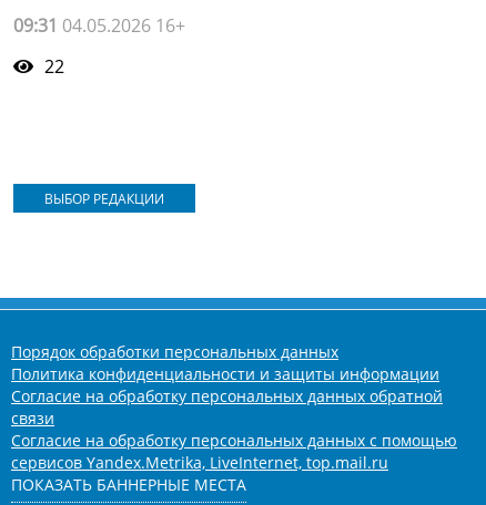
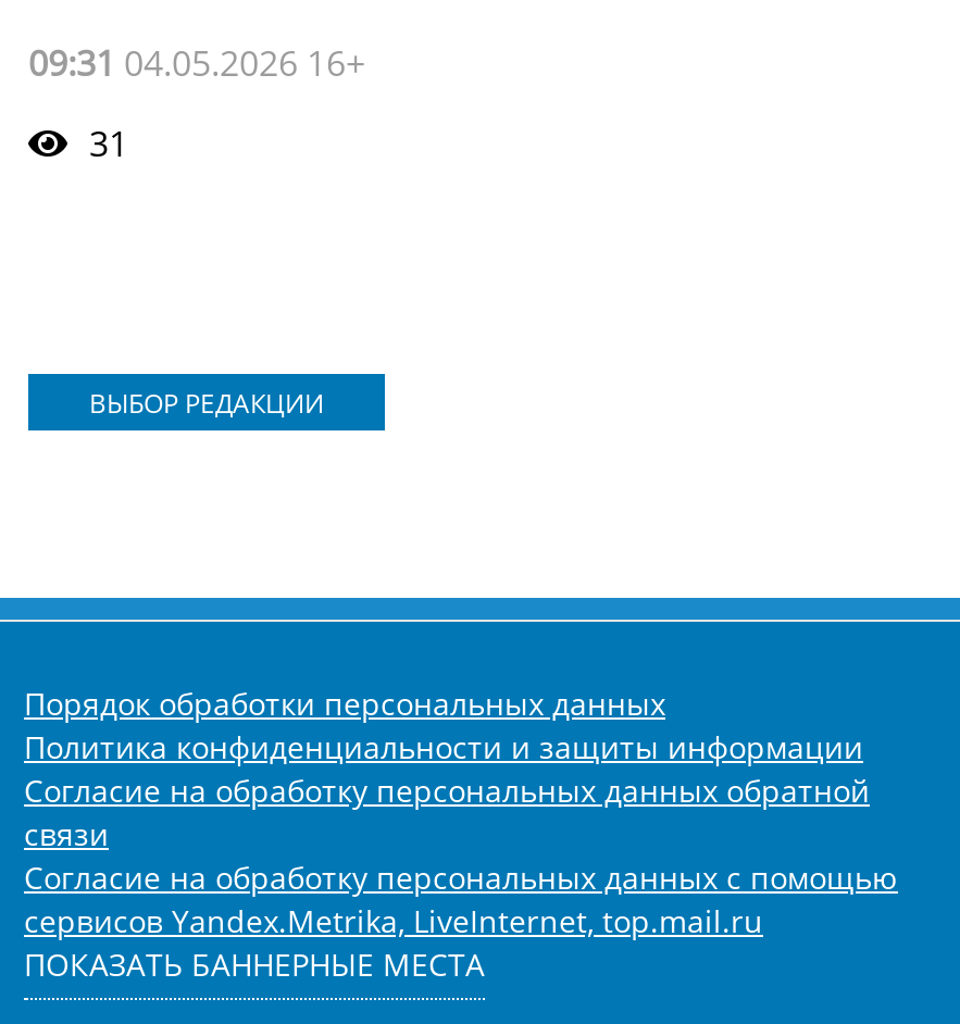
- 22
+ 31
